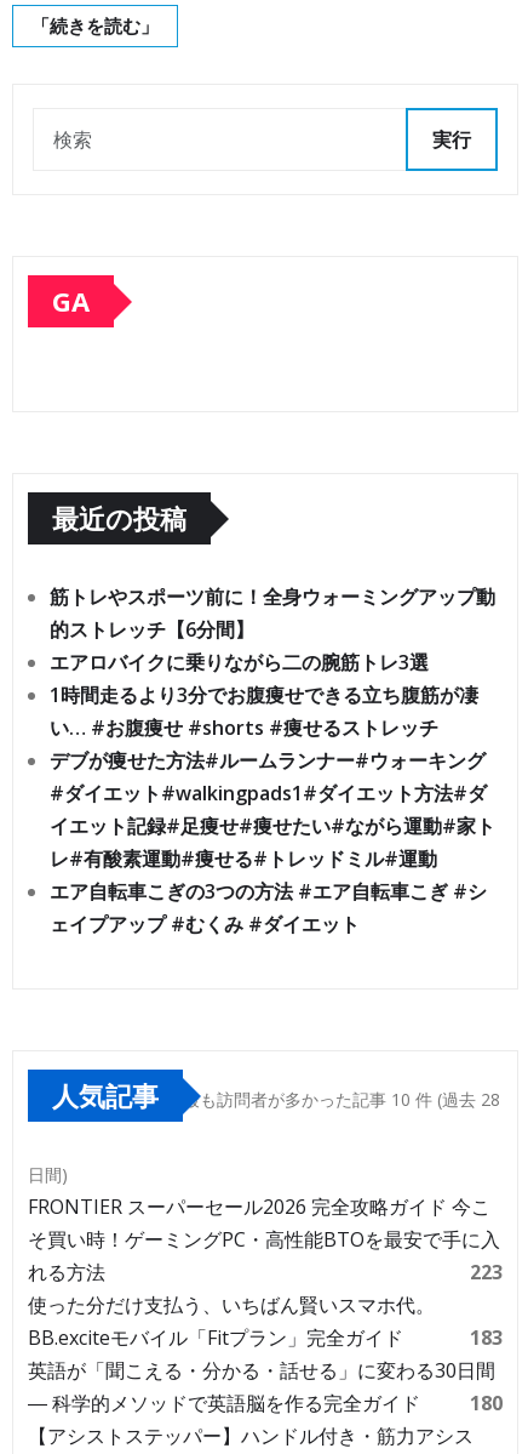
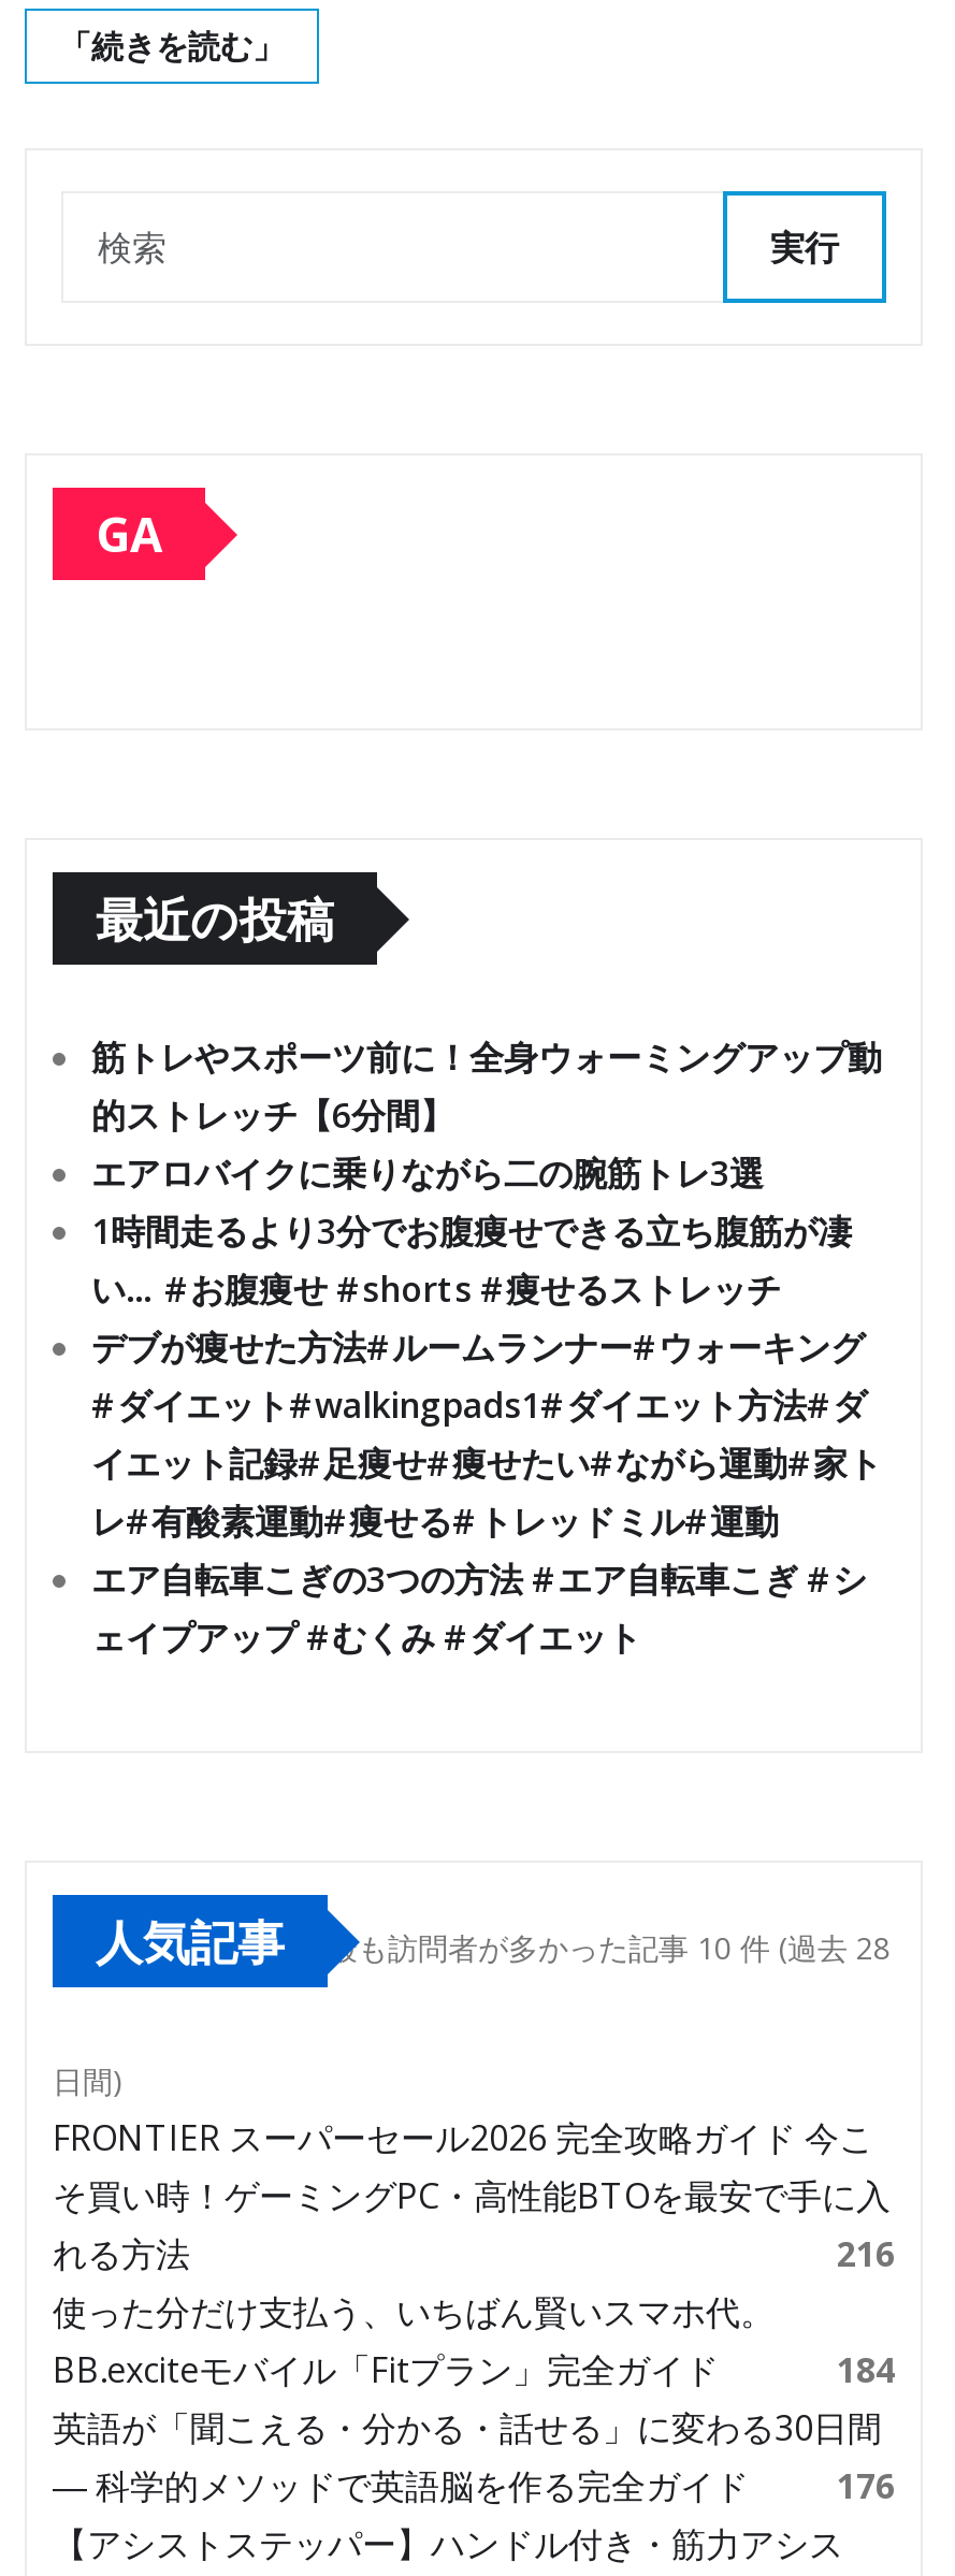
- 223
+ 216

- 183
+ 184

- ― 科学的メソッドで英語脳を作る完全ガイド 180
+ ― 科学的メソッドで英語脳を作る完全ガイド 176
